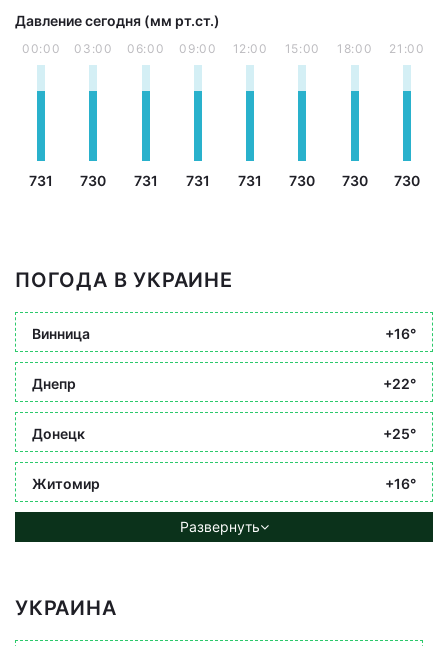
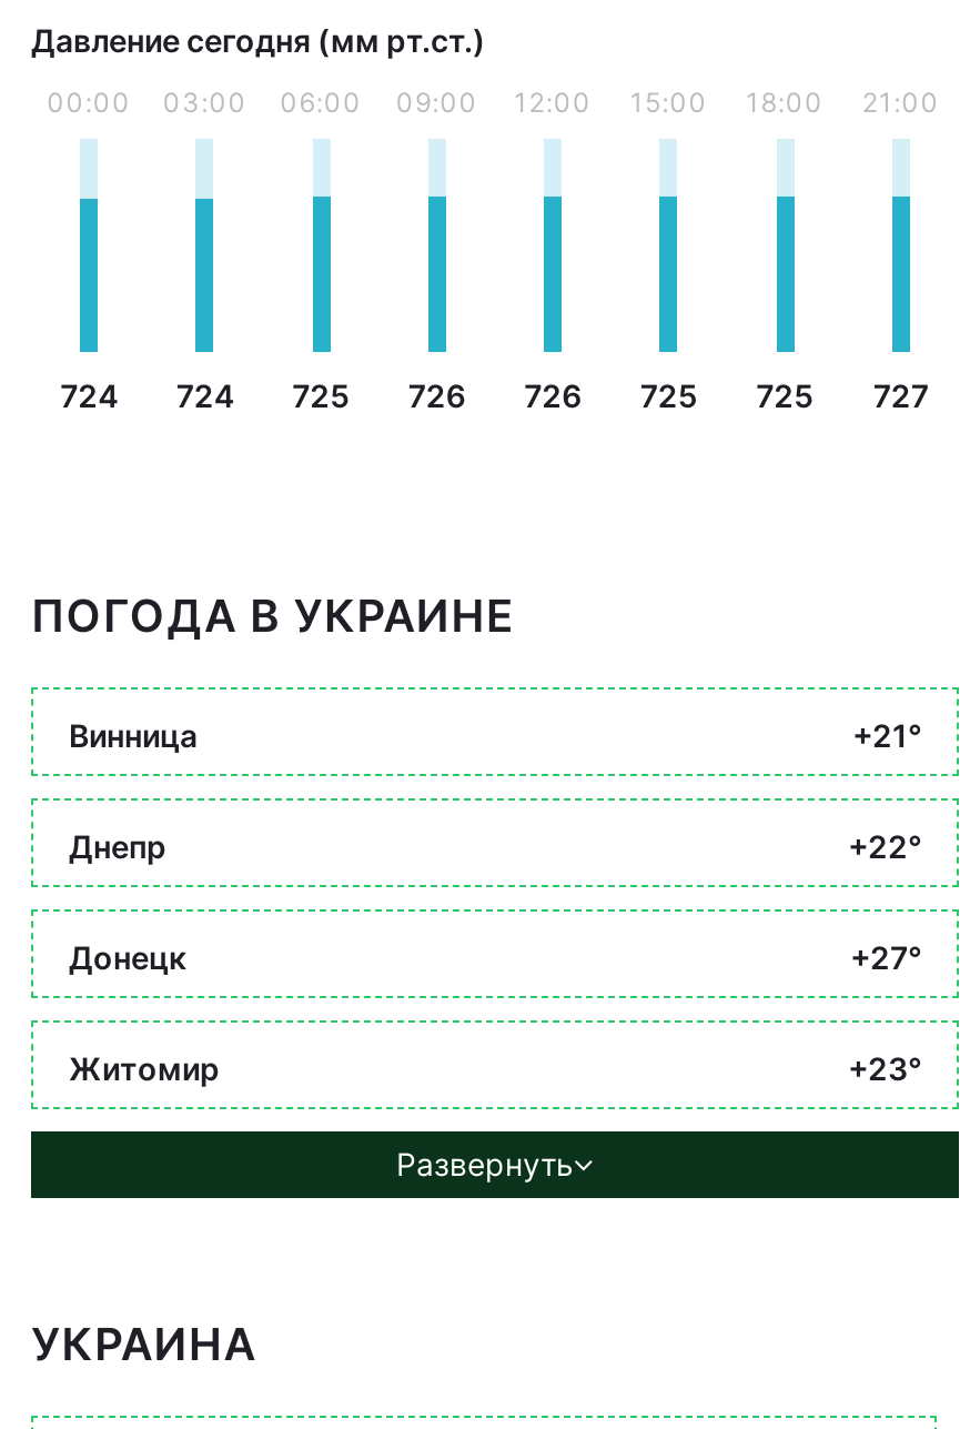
- 731
+ 724

- 730
+ 724

- 731
+ 725

- 731
+ 726

- 731
+ 726

- 730
+ 725

- 730
+ 725

- 730
+ 727

- +16°
+ +21°

- +25°
+ +27°

- +16°
+ +23°
